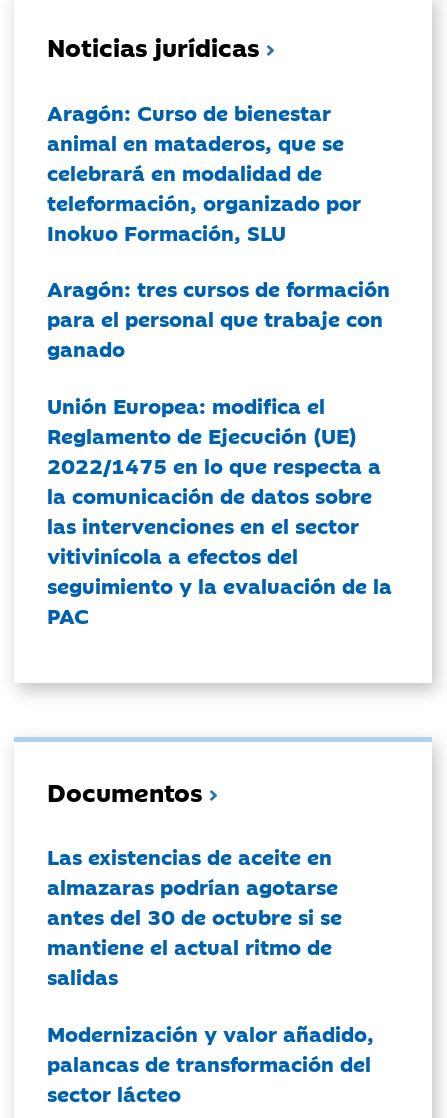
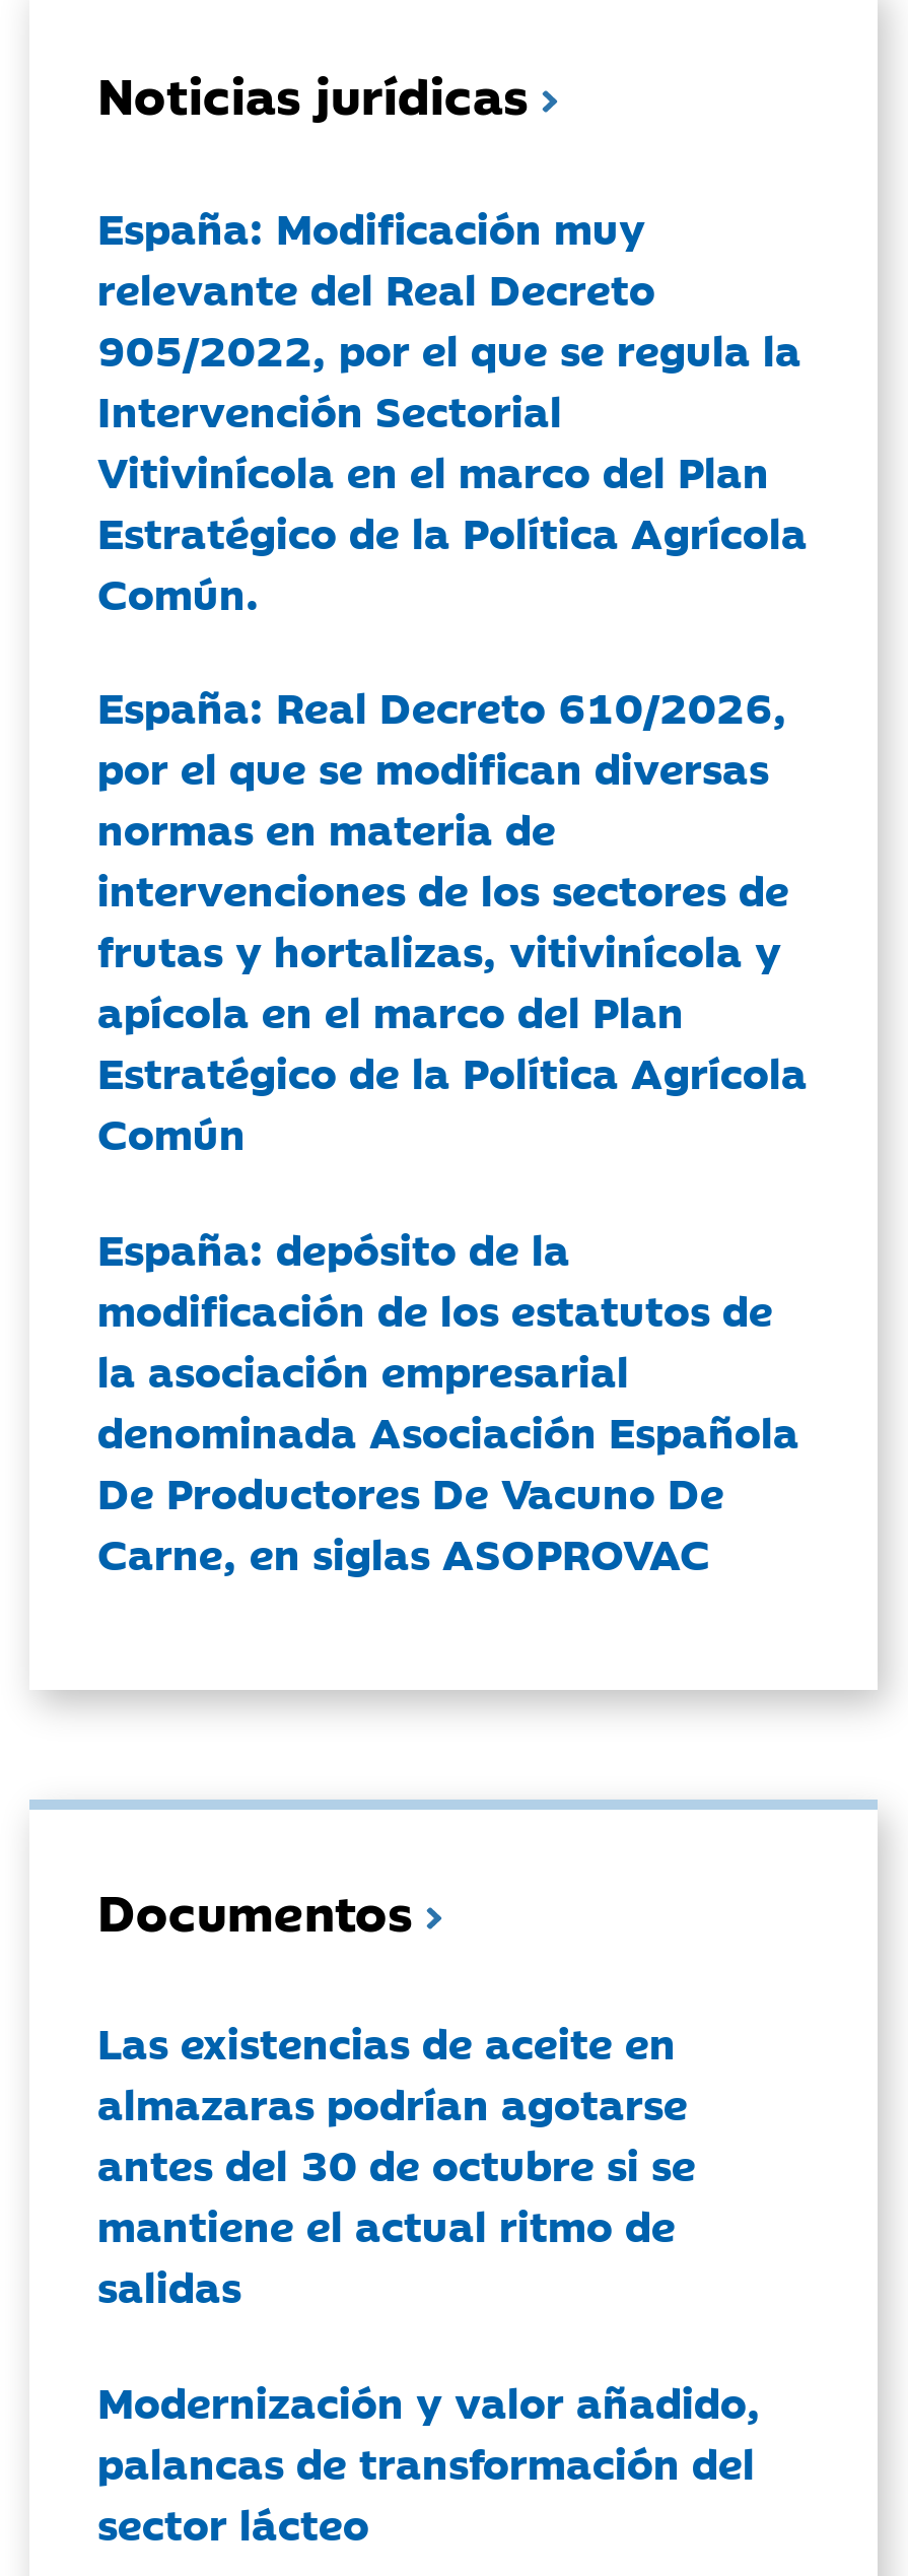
- Aragón: Curso de bienestar
- animal en mataderos, que se
- celebrará en modalidad de
- teleformación, organizado por
- Inokuo Formación, SLU
+ España: Modificación muy
+ relevante del Real Decreto
+ 905/2022, por el que se regula la
+ Intervención Sectorial
+ Vitivinícola en el marco del Plan
+ Estratégico de la Política Agrícola
+ Común.

- Aragón: tres cursos de formación
- para el personal que trabaje con
- ganado
+ España: Real Decreto 610/2026,
+ por el que se modifican diversas
+ normas en materia de
+ intervenciones de los sectores de
+ frutas y hortalizas, vitivinícola y
+ apícola en el marco del Plan
+ Estratégico de la Política Agrícola
+ Común

- Unión Europea: modifica el
- Reglamento de Ejecución (UE)
- 2022/1475 en lo que respecta a
- la comunicación de datos sobre
- las intervenciones en el sector
- vitivinícola a efectos del
- seguimiento y la evaluación de la
- PAC
+ España: depósito de la
+ modificación de los estatutos de
+ la asociación empresarial
+ denominada Asociación Española
+ De Productores De Vacuno De
+ Carne, en siglas ASOPROVAC
